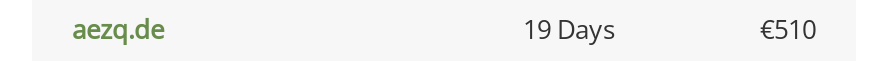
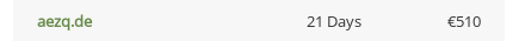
- 19 Days
+ 21 Days
